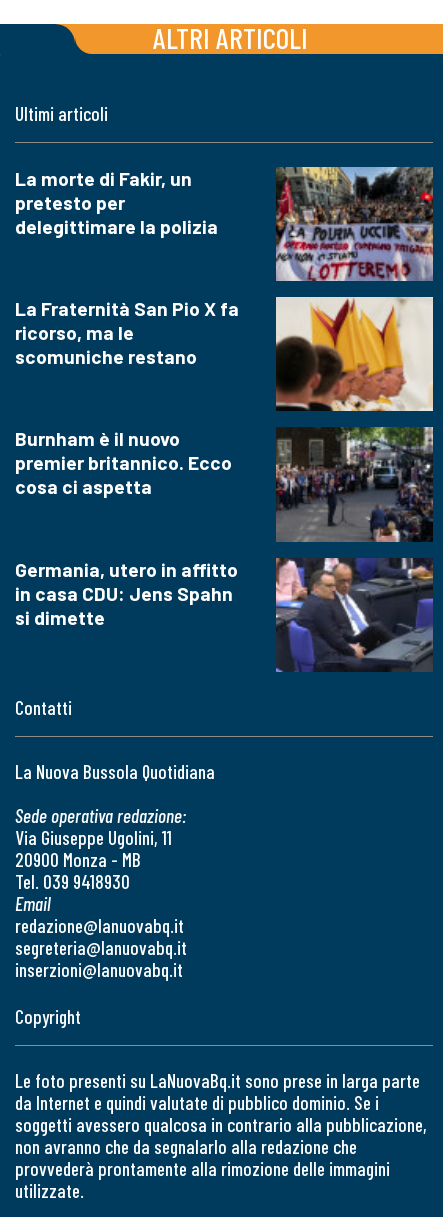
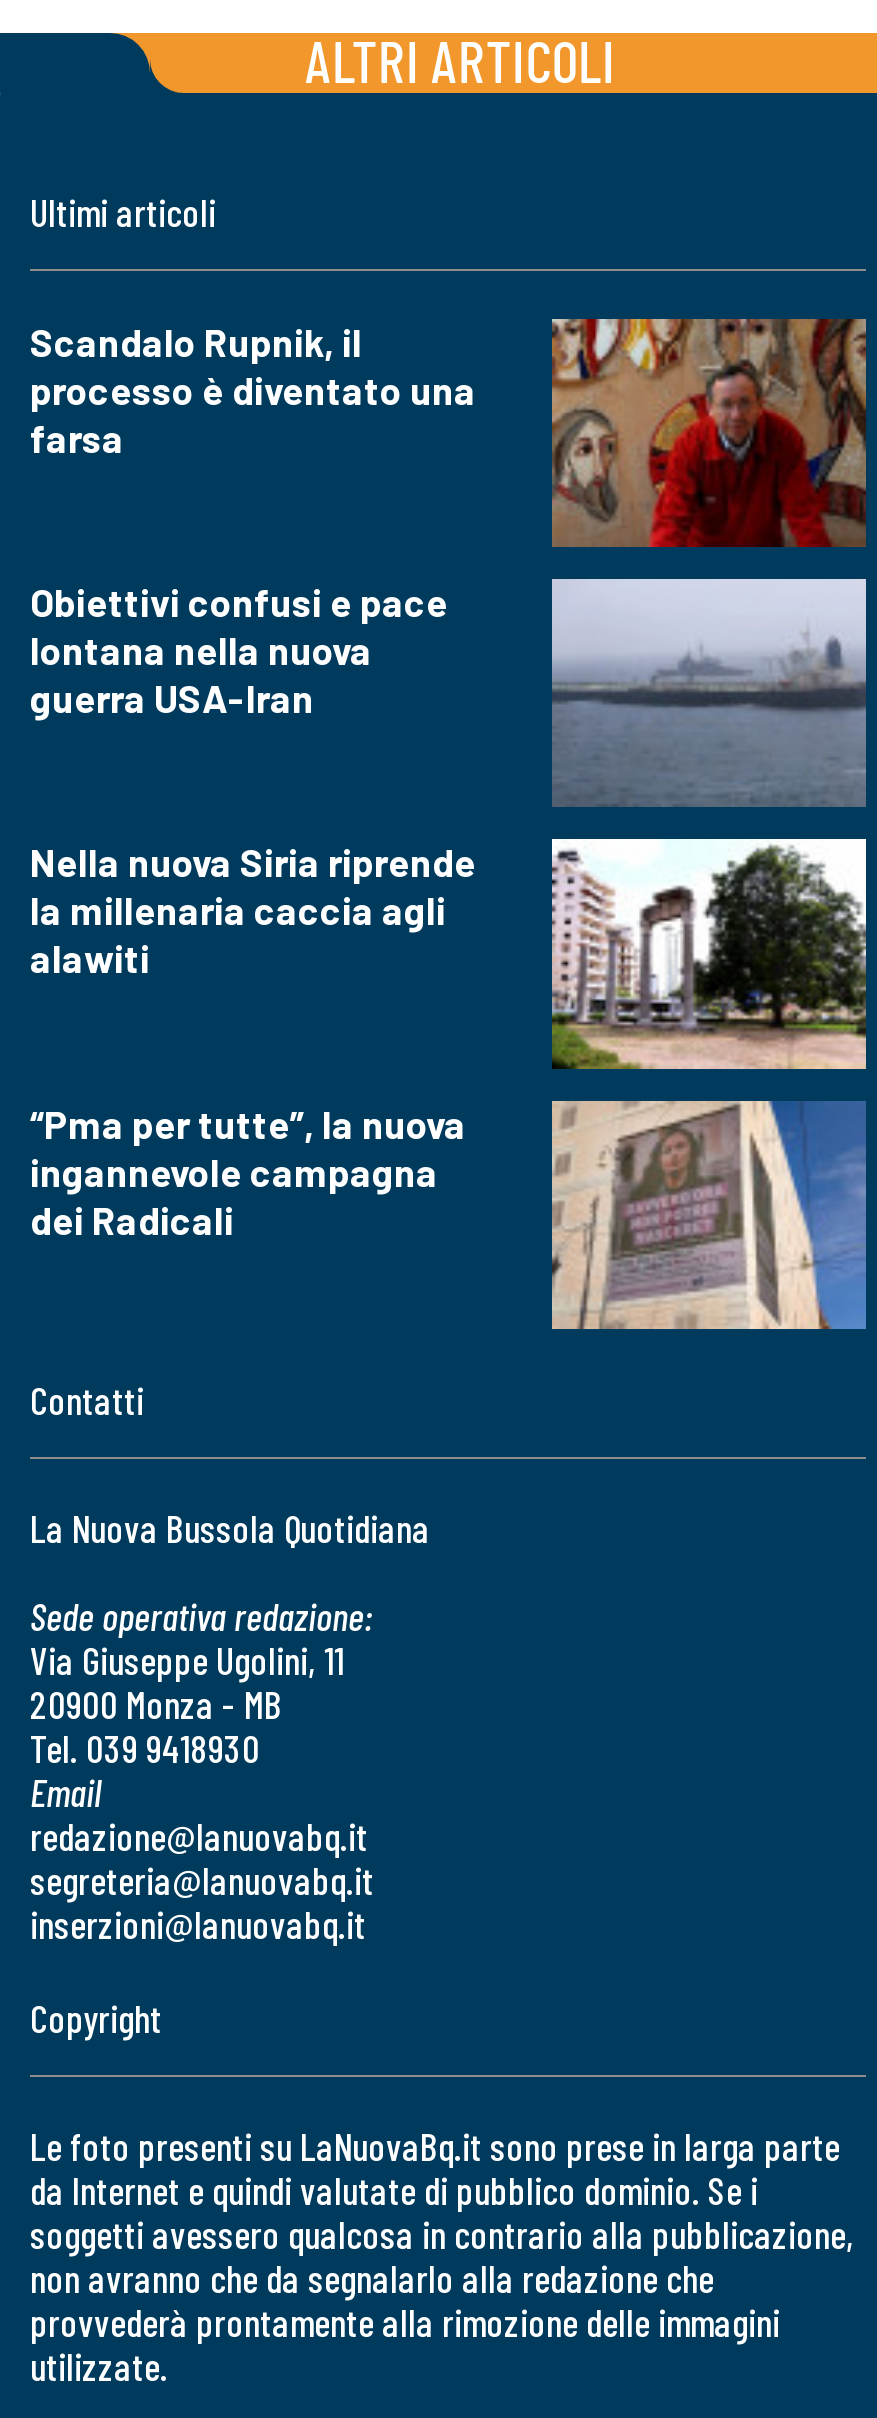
- La morte di Fakir, un
- pretesto per
- delegittimare la polizia
+ Scandalo Rupnik, il
+ processo è diventato una
+ farsa

- [image]
+ [image]

- La Fraternità San Pio X fa
- ricorso, ma le
- scomuniche restano
+ Obiettivi confusi e pace
+ lontana nella nuova
+ guerra USA-Iran

- [image]
+ [image]

- Burnham è il nuovo
- premier britannico. Ecco
- cosa ci aspetta
+ Nella nuova Siria riprende
+ la millenaria caccia agli
+ alawiti

- [image]
+ [image]

- Germania, utero in affitto
- in casa CDU: Jens Spahn
- si dimette
+ “Pma per tutte”, la nuova
+ ingannevole campagna
+ dei Radicali

- [image]
+ [image]
